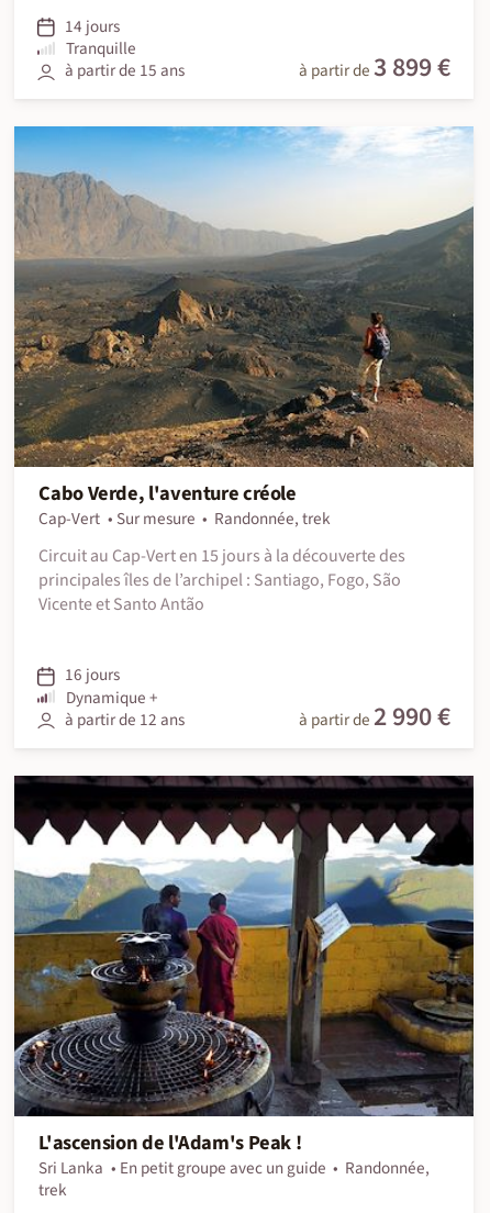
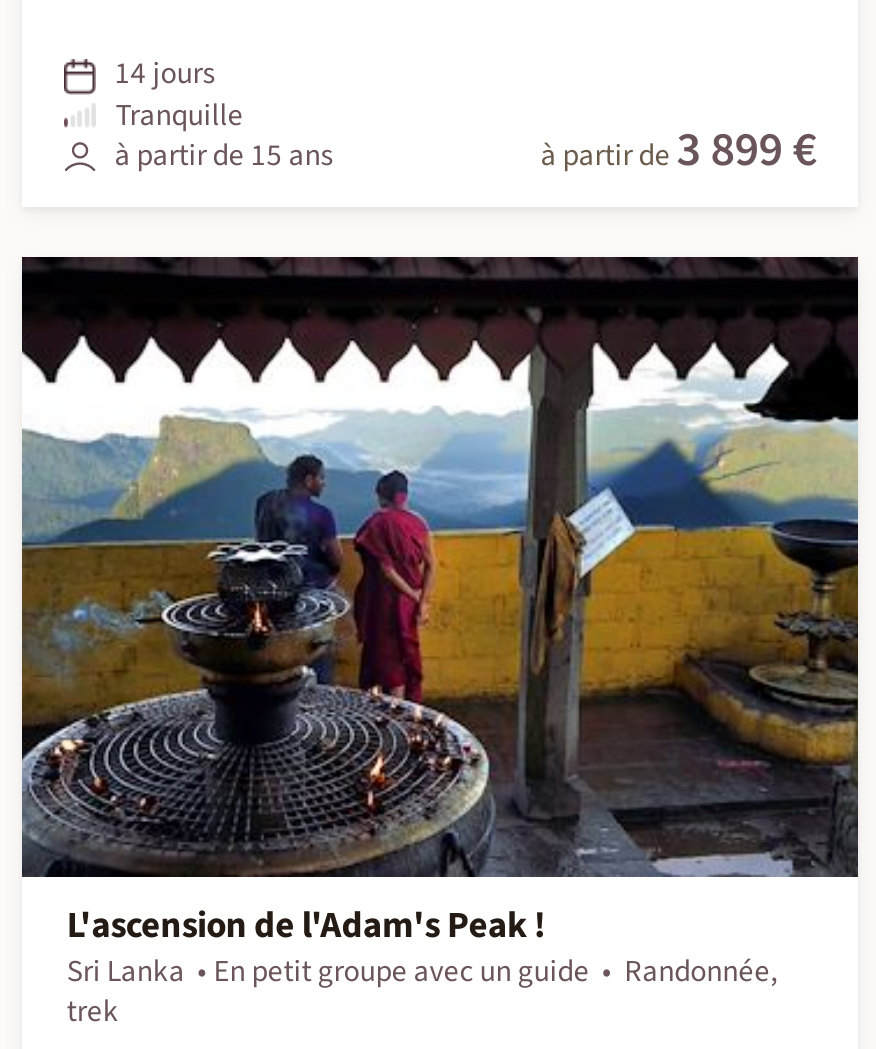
- [image]
- Cabo Verde, l'aventure créole
- Cap-Vert
- Sur mesure Randonnée, trek
- Circuit au Cap-Vert en 15 jours à la découverte des
- principales îles de l’archipel : Santiago, Fogo, São
- Vicente et Santo Antão
- 16 jours
- Dynamique +
- à partir de 12 ans
- à partir de2 990 €
